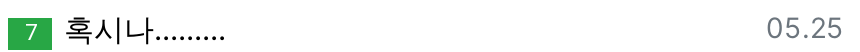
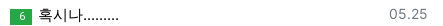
- 7 혹시나.........
+ 6 혹시나.........
